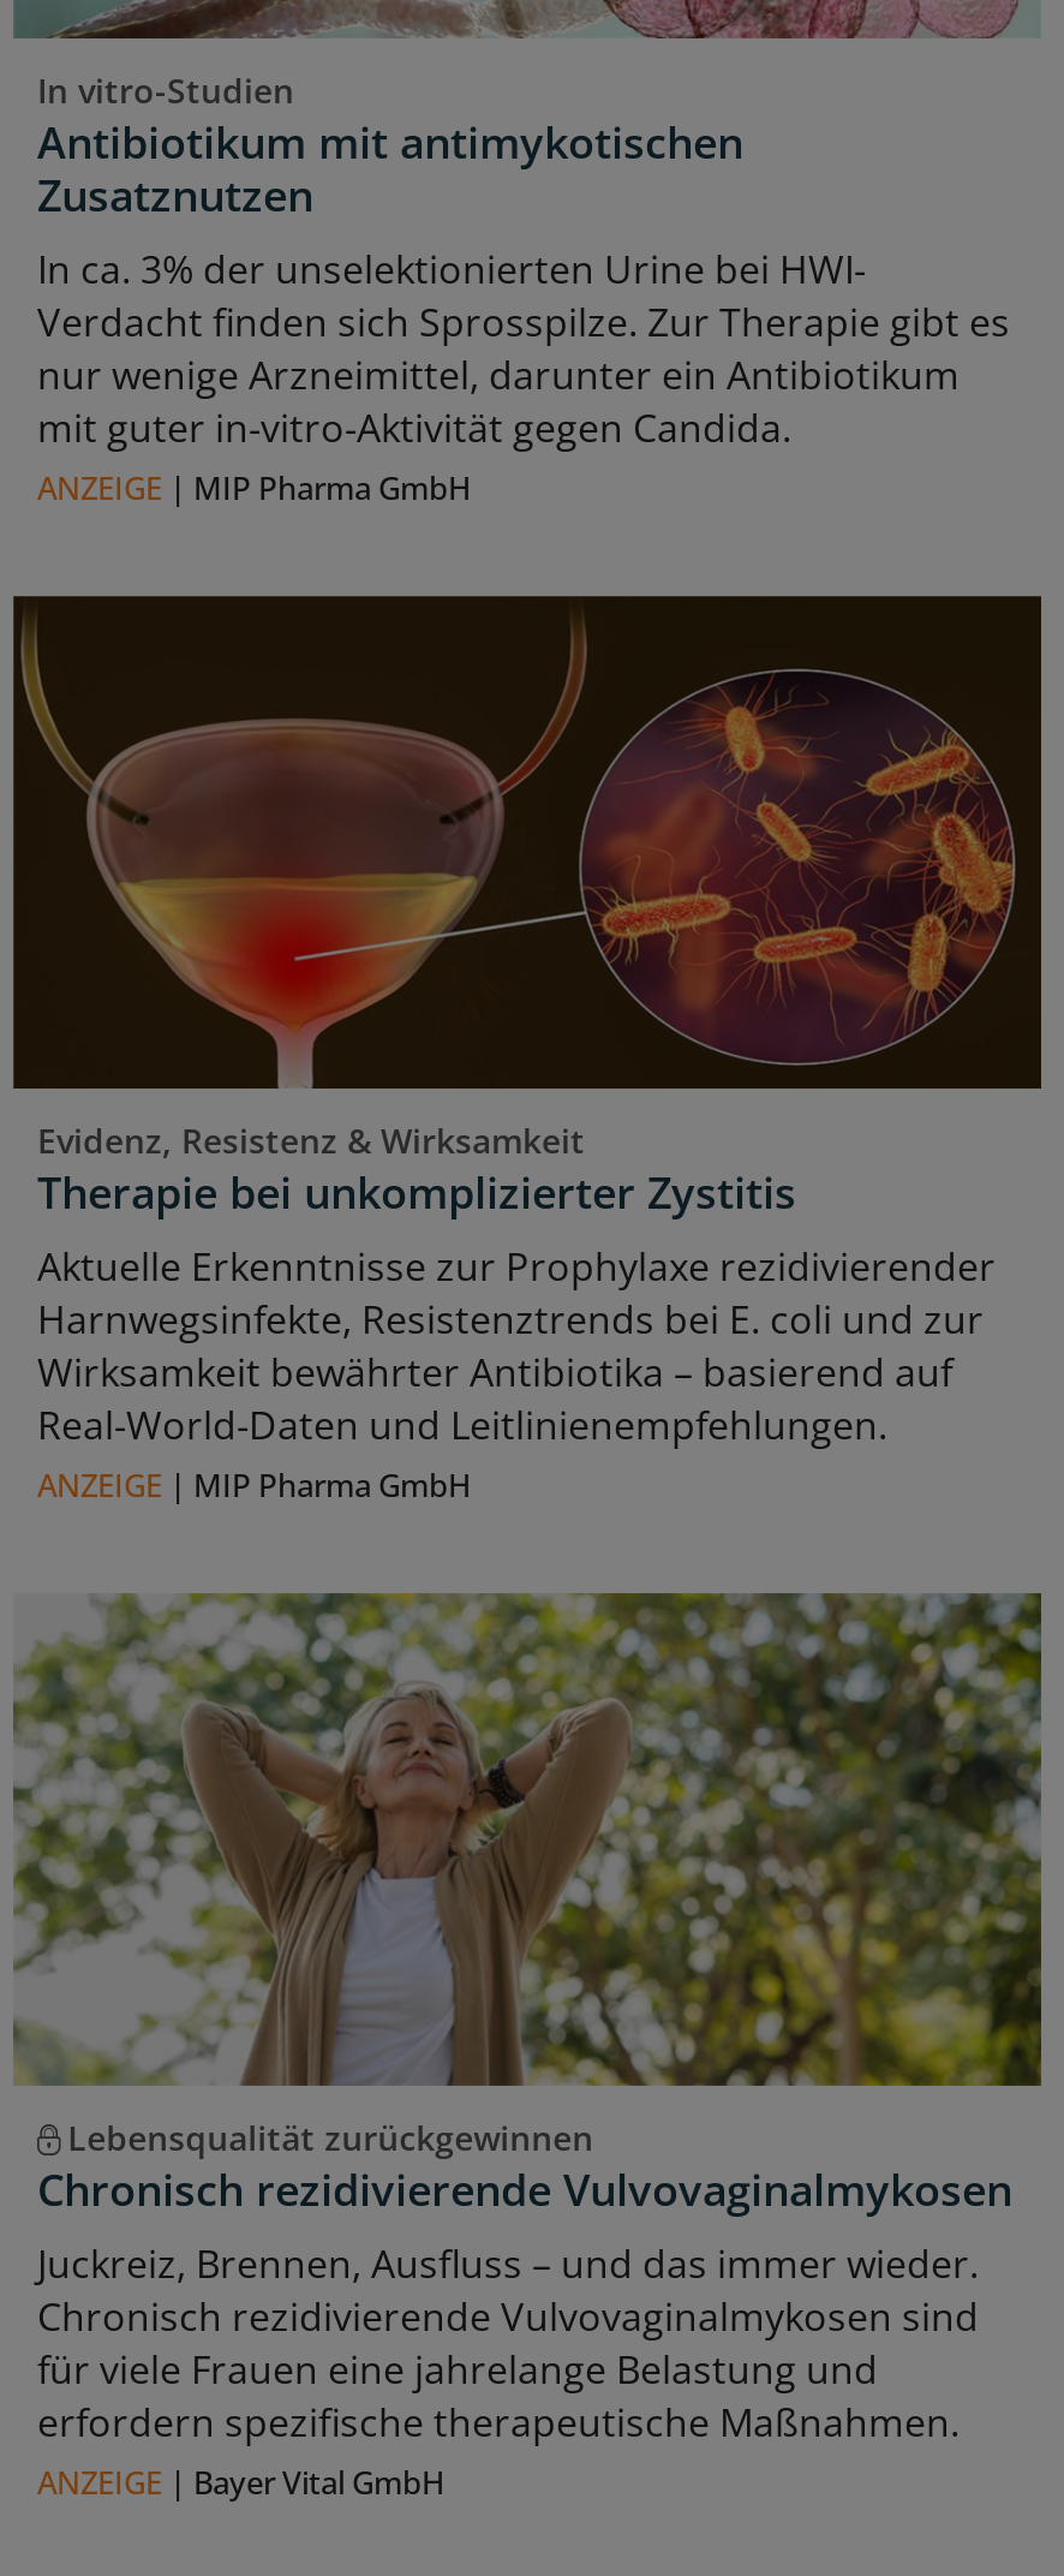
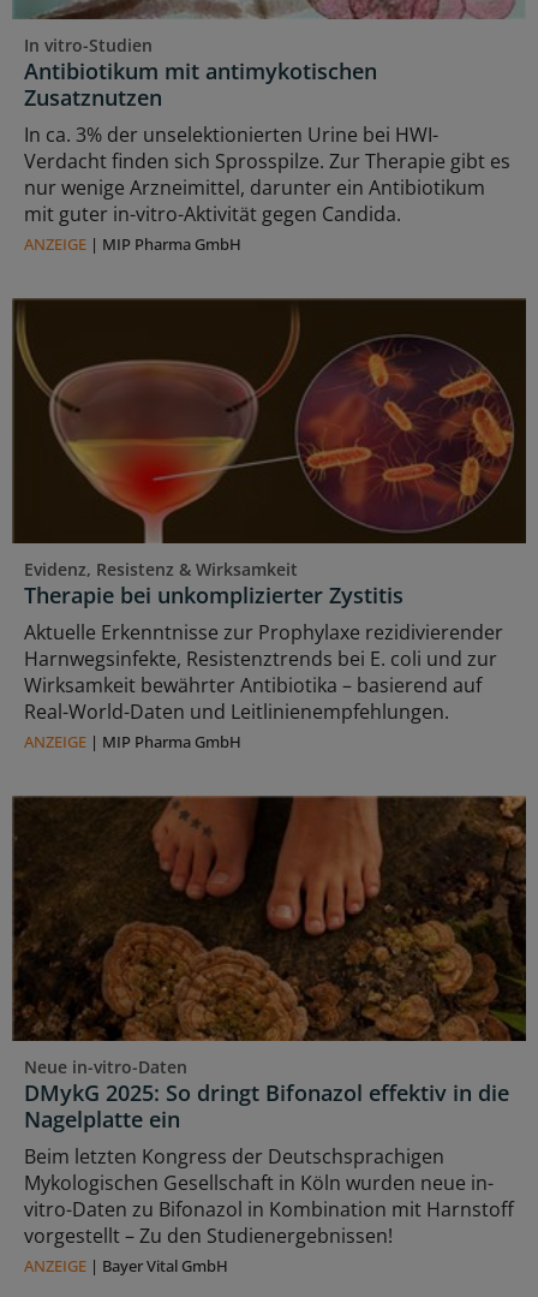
- [image]
- Lebensqualität zurückgewinnen
- Chronisch rezidivierende Vulvovaginalmykosen
- Juckreiz, Brennen, Ausfluss – und das immer wieder.
- Chronisch rezidivierende Vulvovaginalmykosen sind
- für viele Frauen eine jahrelange Belastung und
- erfordern spezifische therapeutische Maßnahmen.
+ [image]
+ Neue in-vitro-Daten
+ DMykG 2025: So dringt Bifonazol effektiv in die
+ Nagelplatte ein
+ Beim letzten Kongress der Deutschsprachigen
+ Mykologischen Gesellschaft in Köln wurden neue in-
+ vitro-Daten zu Bifonazol in Kombination mit Harnstoff
+ vorgestellt – Zu den Studienergebnissen!
